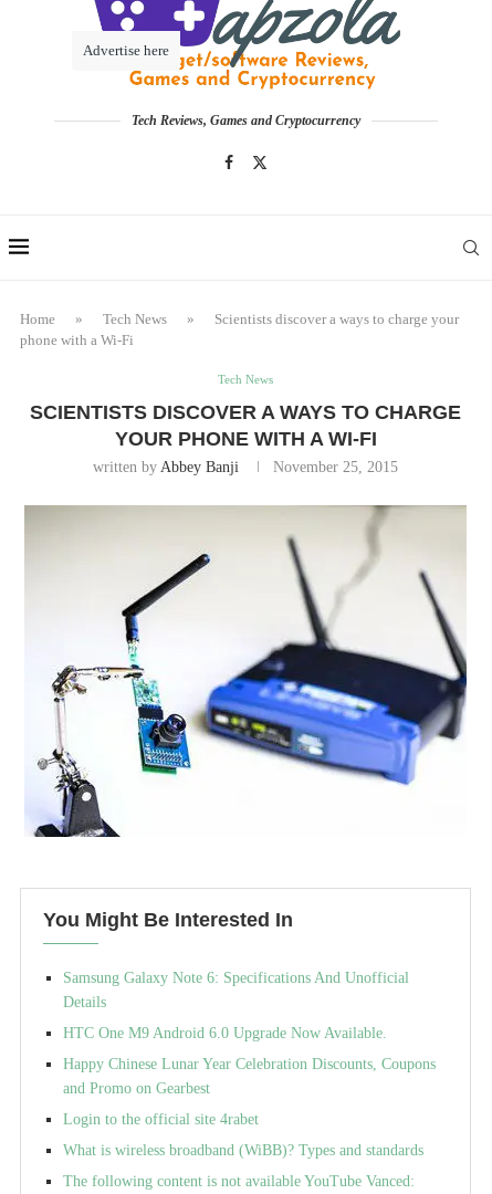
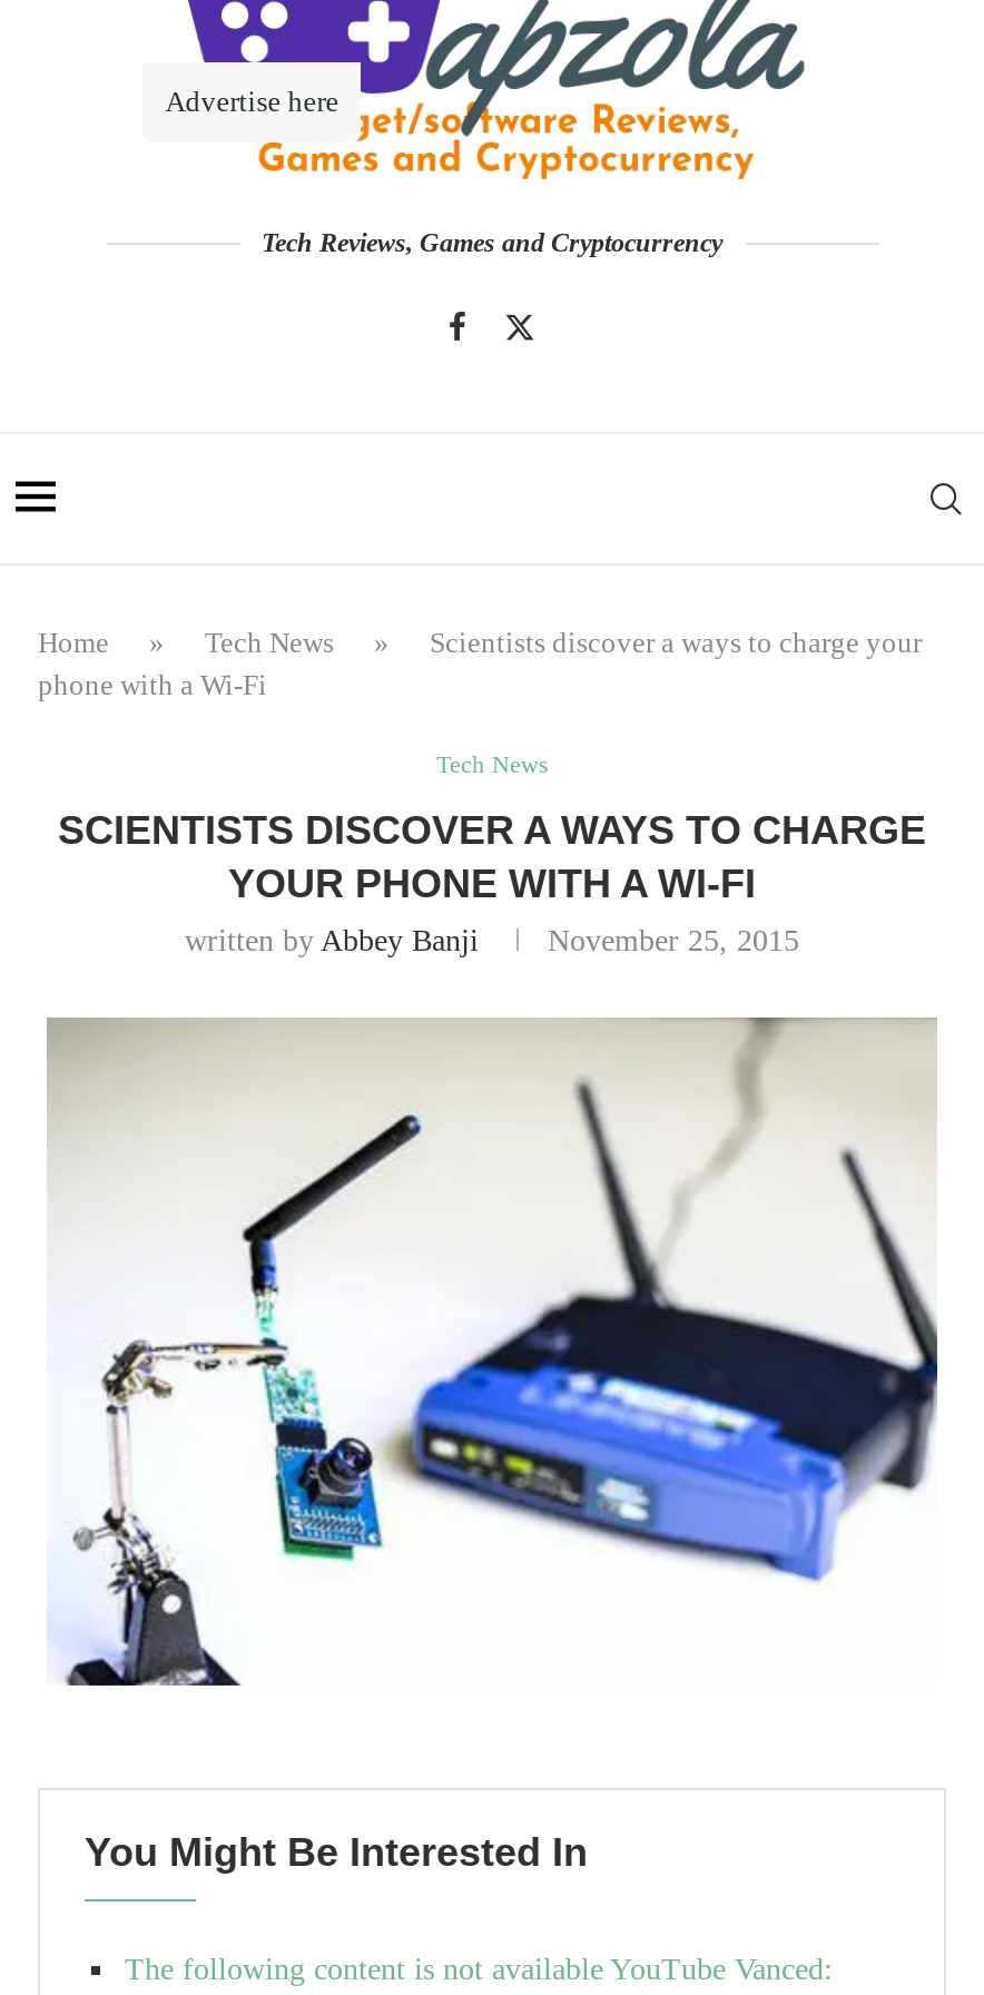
- Samsung Galaxy Note 6: Specifications And Unofficial
- Details
- HTC One M9 Android 6.0 Upgrade Now Available.
- Happy Chinese Lunar Year Celebration Discounts, Coupons
- and Promo on Gearbest
- Login to the official site 4rabet
- What is wireless broadband (WiBB)? Types and standards
